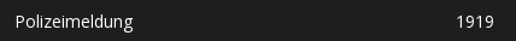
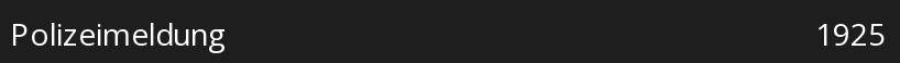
- 1919
+ 1925
